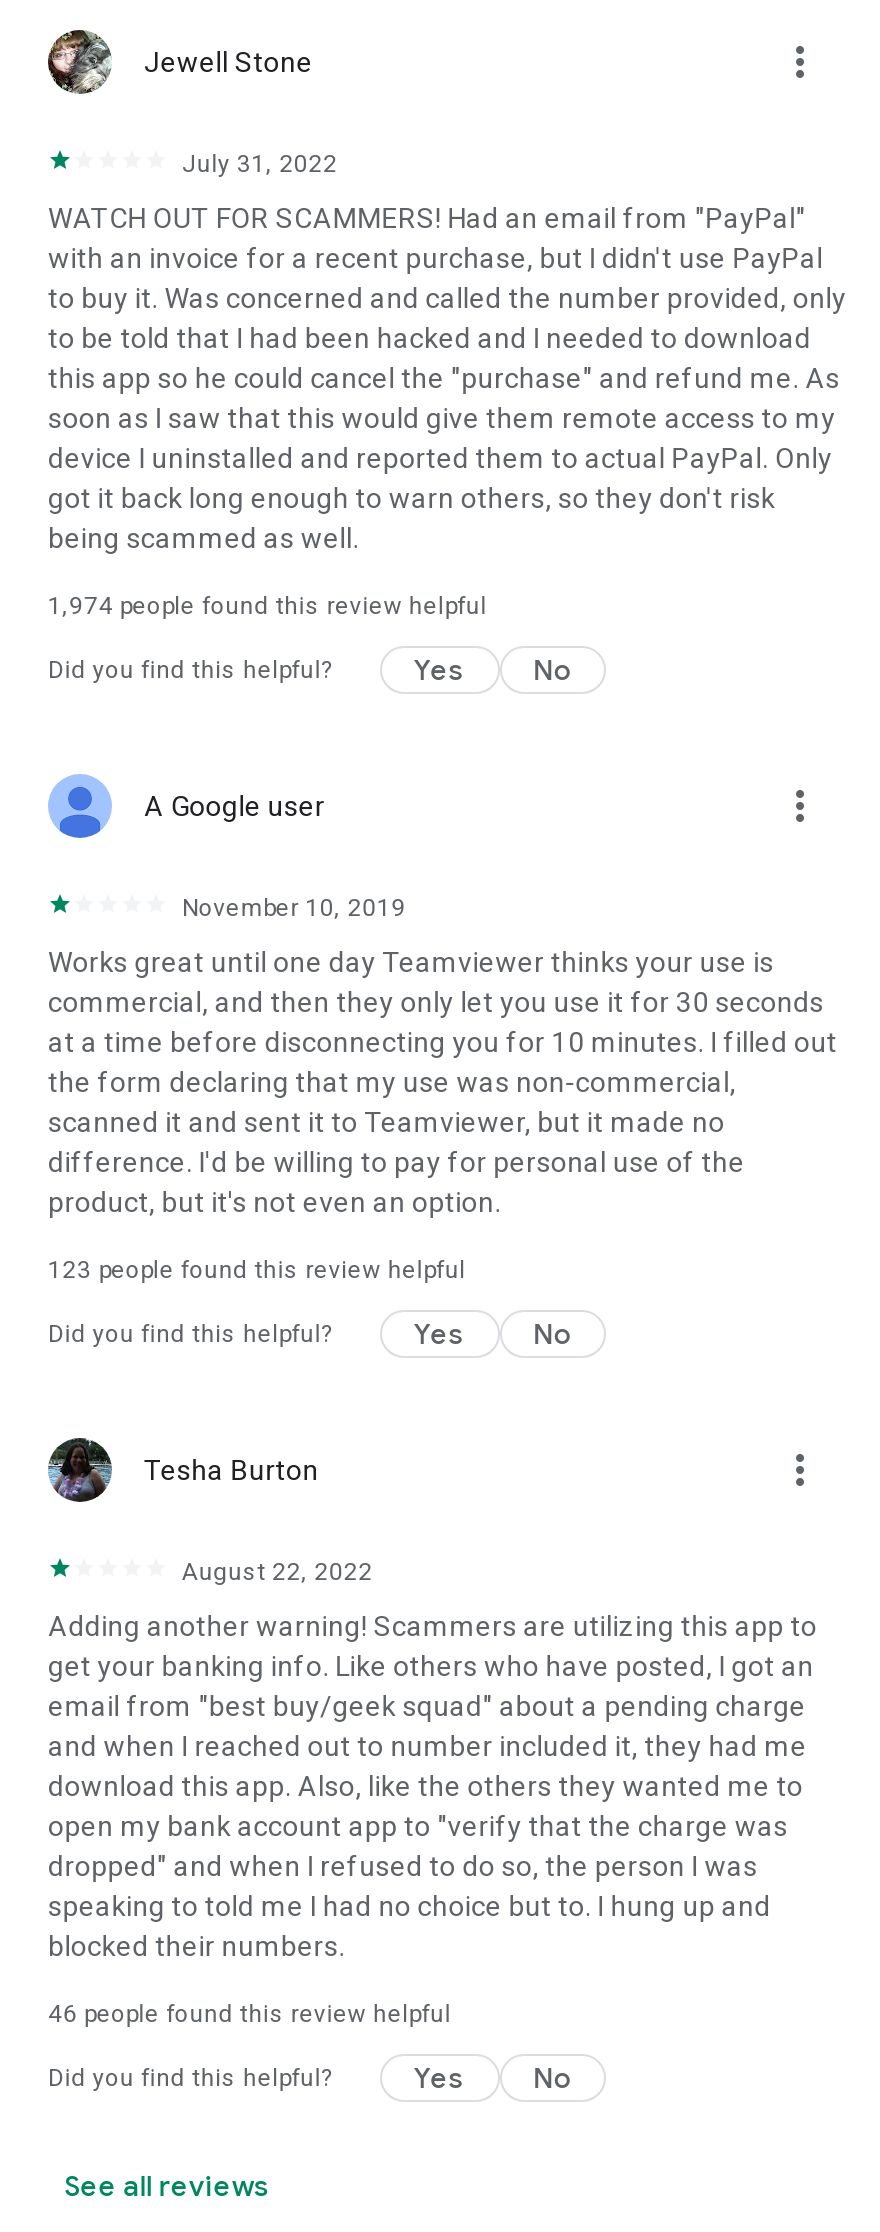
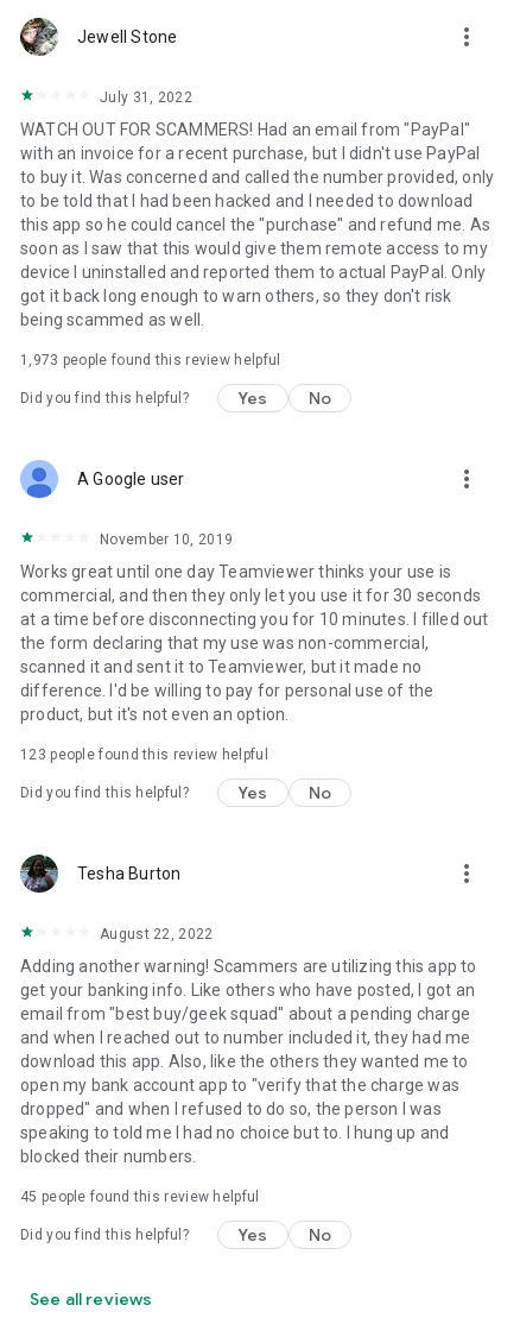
- 1,974 people found this review helpful
+ 1,973 people found this review helpful

- 46 people found this review helpful
+ 45 people found this review helpful
